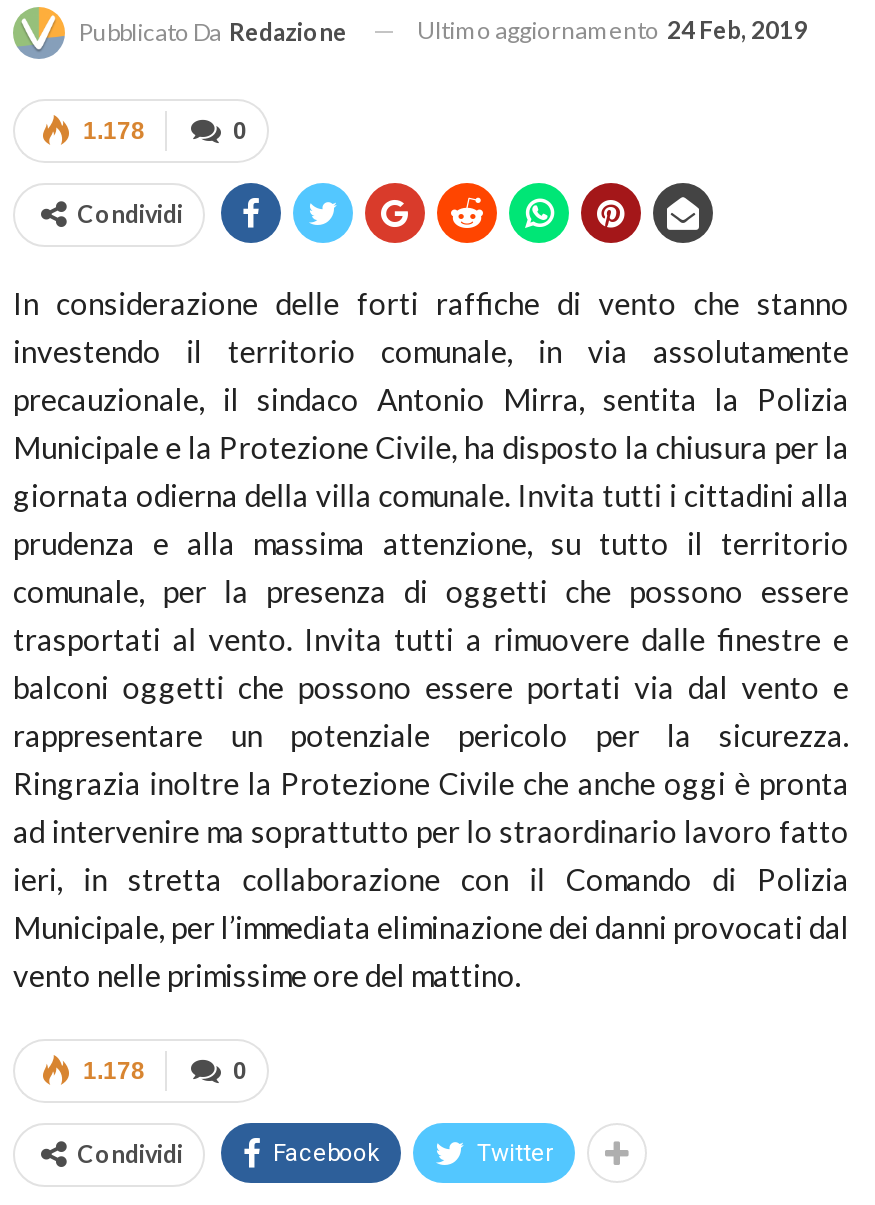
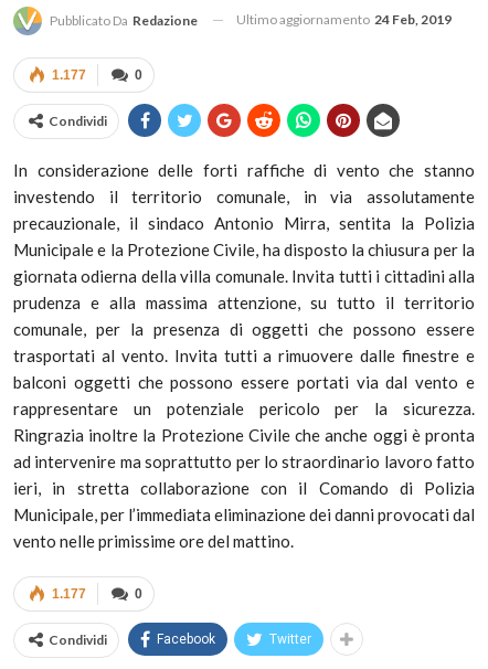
- 1.178
+ 1.177

- 1.178
+ 1.177
